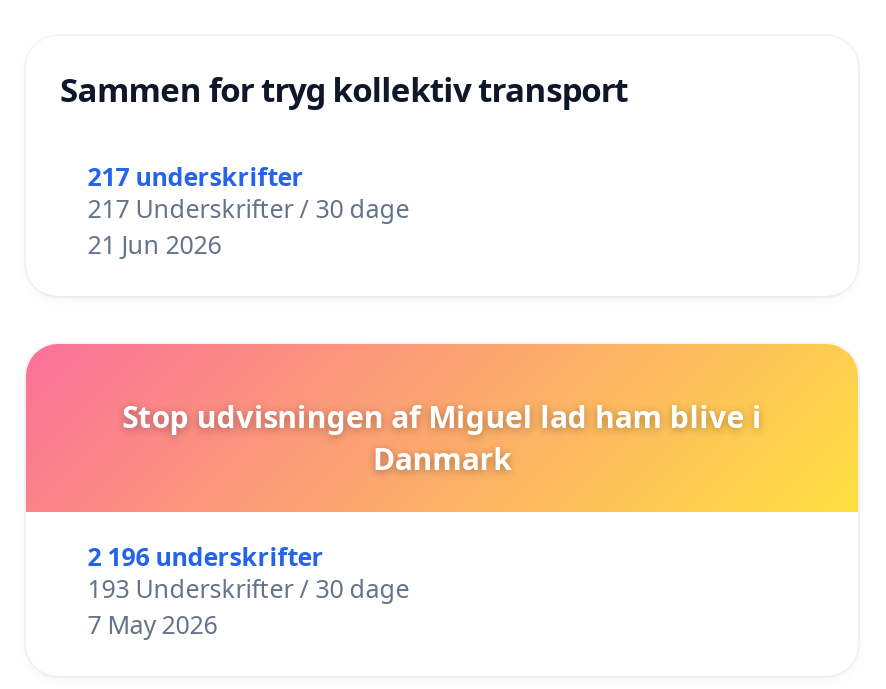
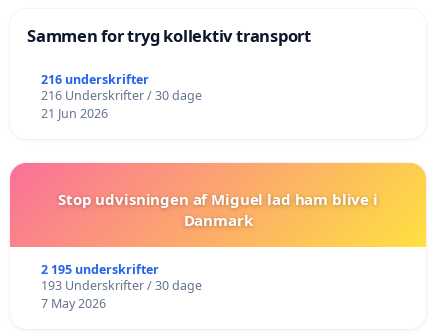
- 217 underskrifter
+ 216 underskrifter

- 217 Underskrifter / 30 dage
+ 216 Underskrifter / 30 dage

- 2 196 underskrifter
+ 2 195 underskrifter
